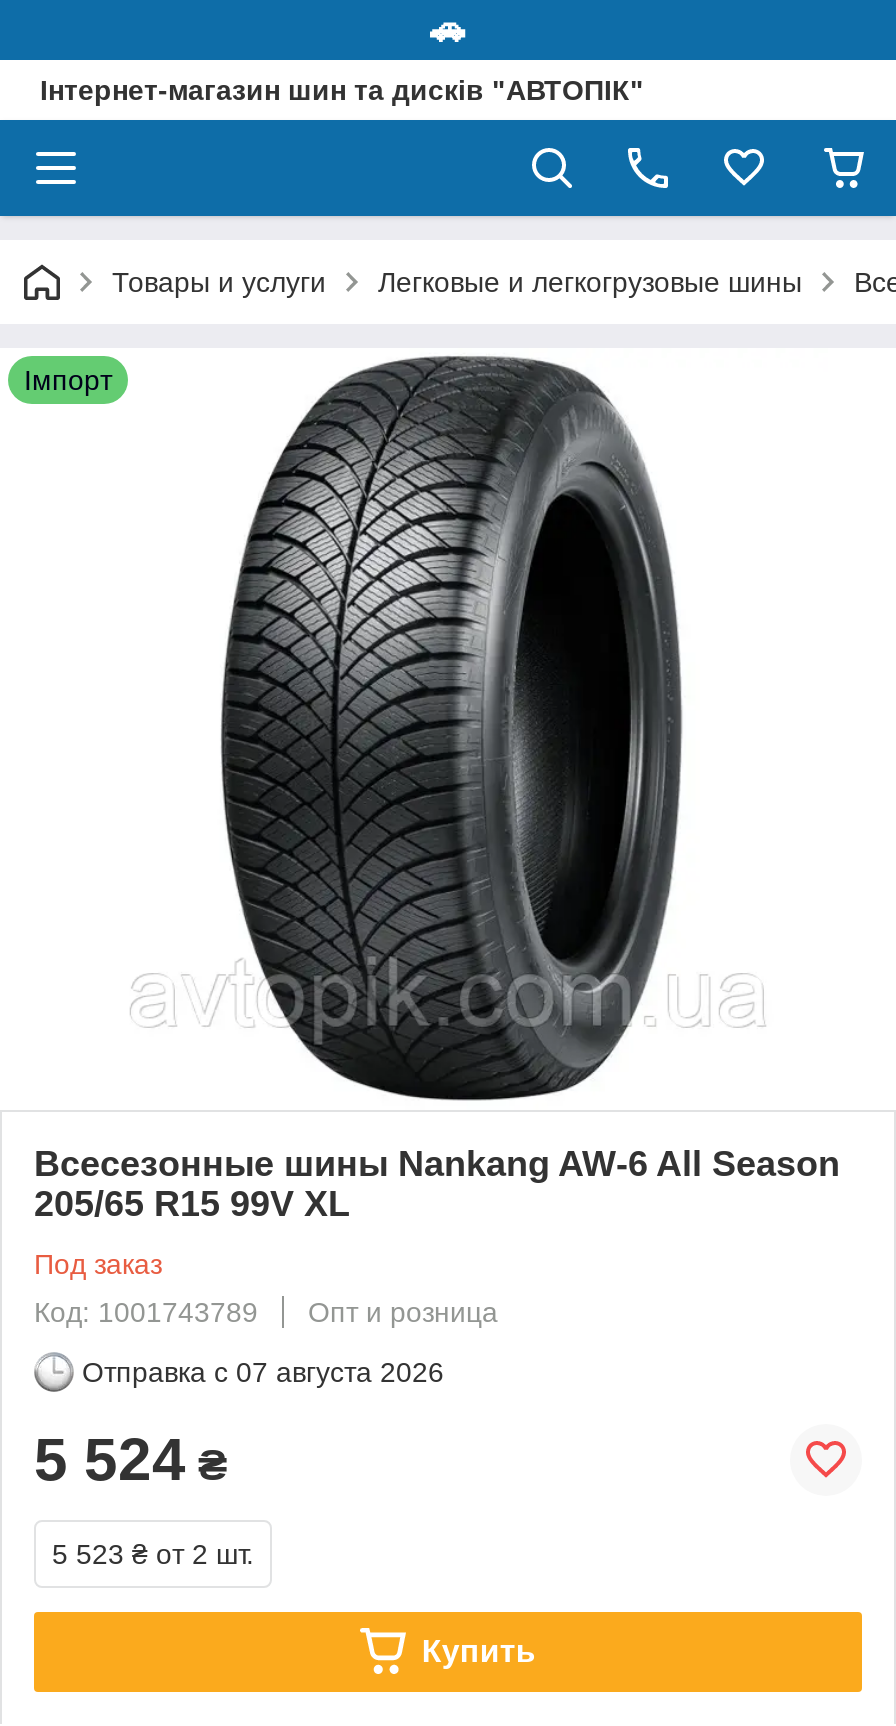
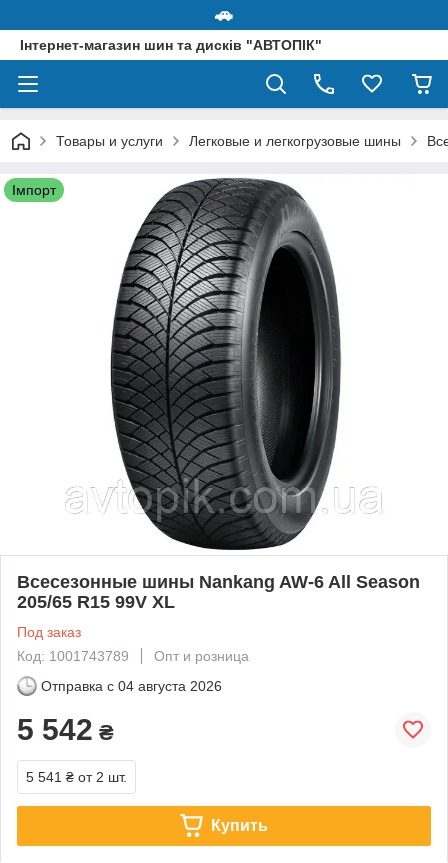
- Отправка с 07 августа 2026
+ Отправка с 04 августа 2026

- 5 524 ₴
+ 5 542 ₴

- 5 523 ₴ от 2 шт.
+ 5 541 ₴ от 2 шт.
